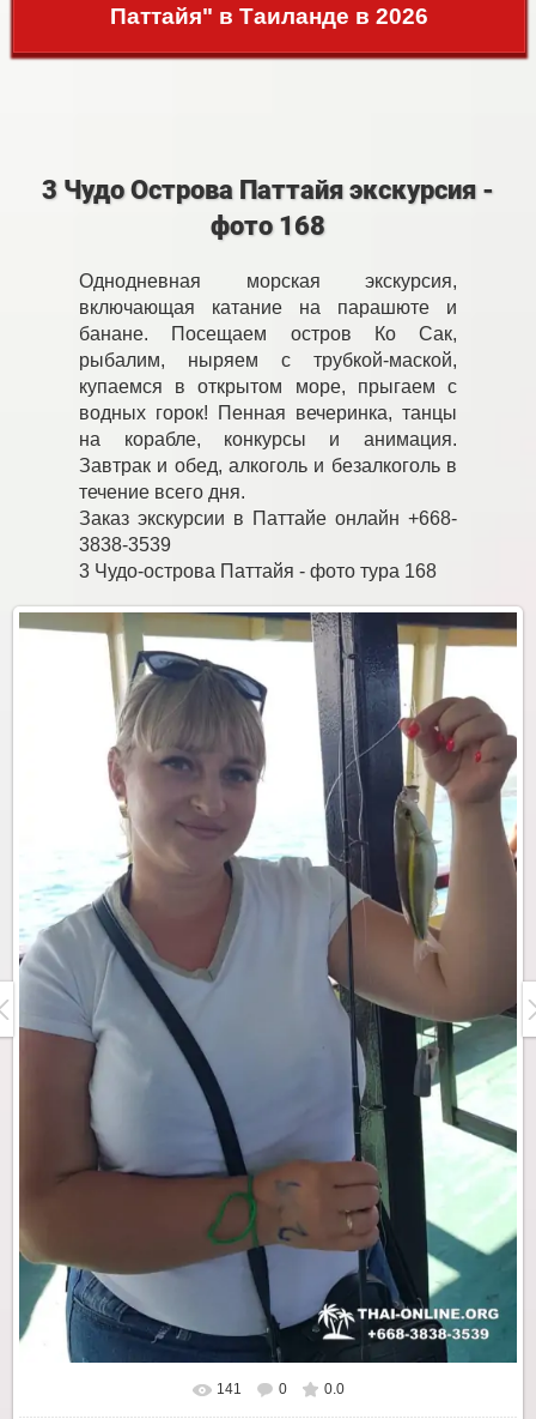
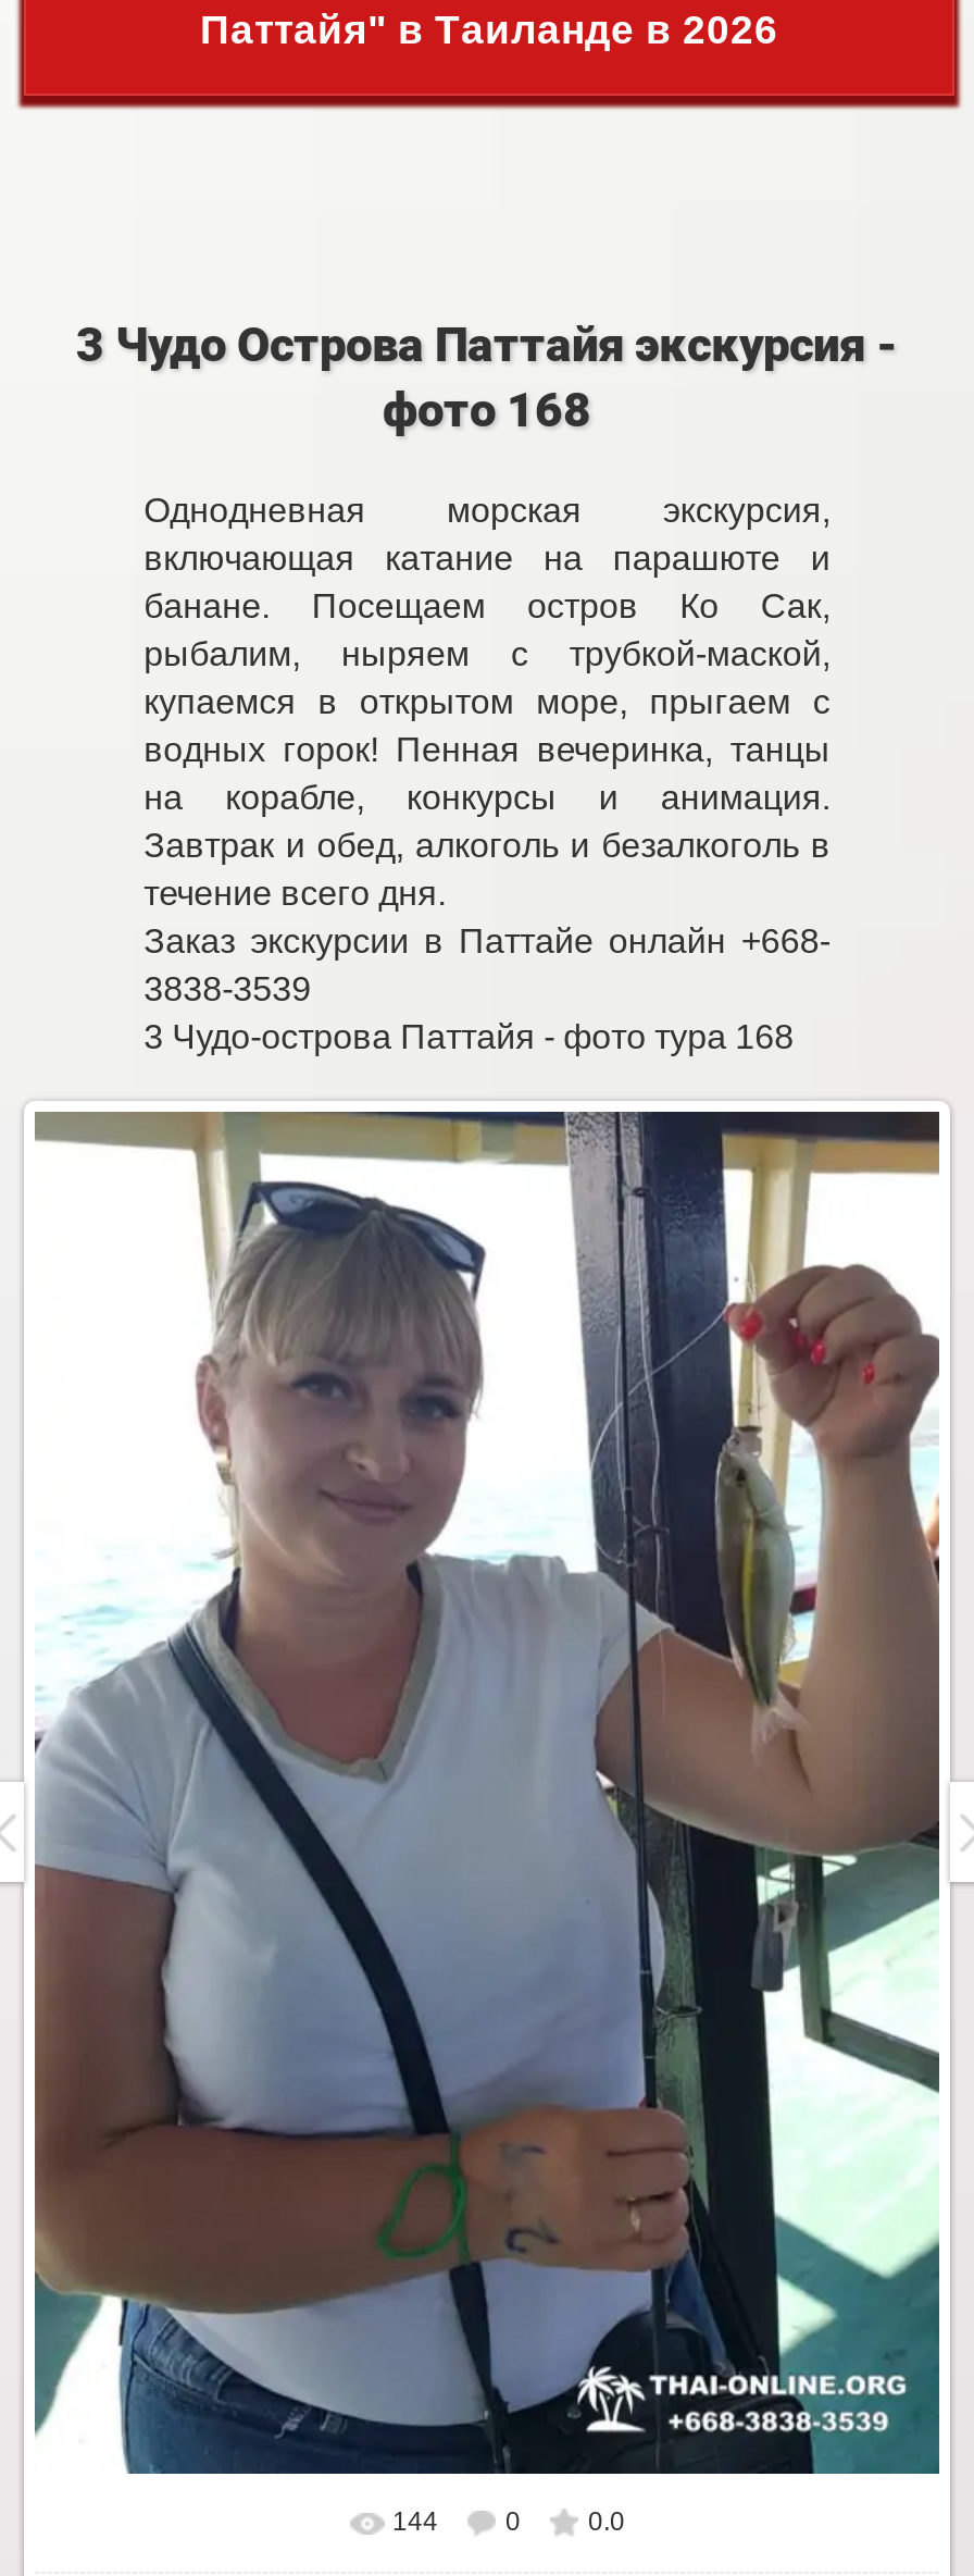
- 141
+ 144
